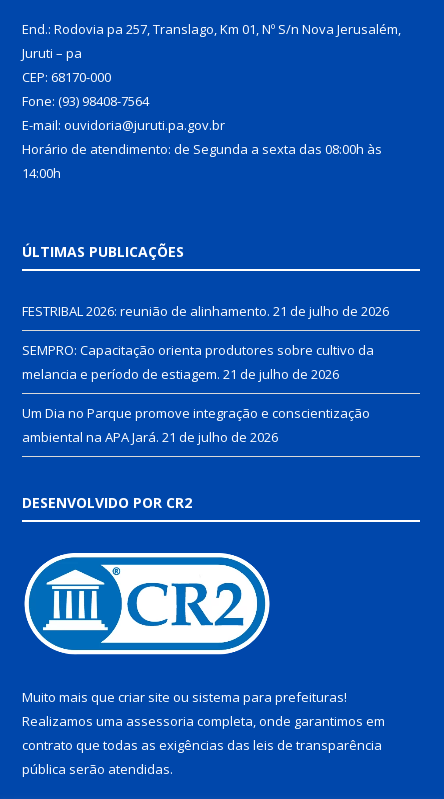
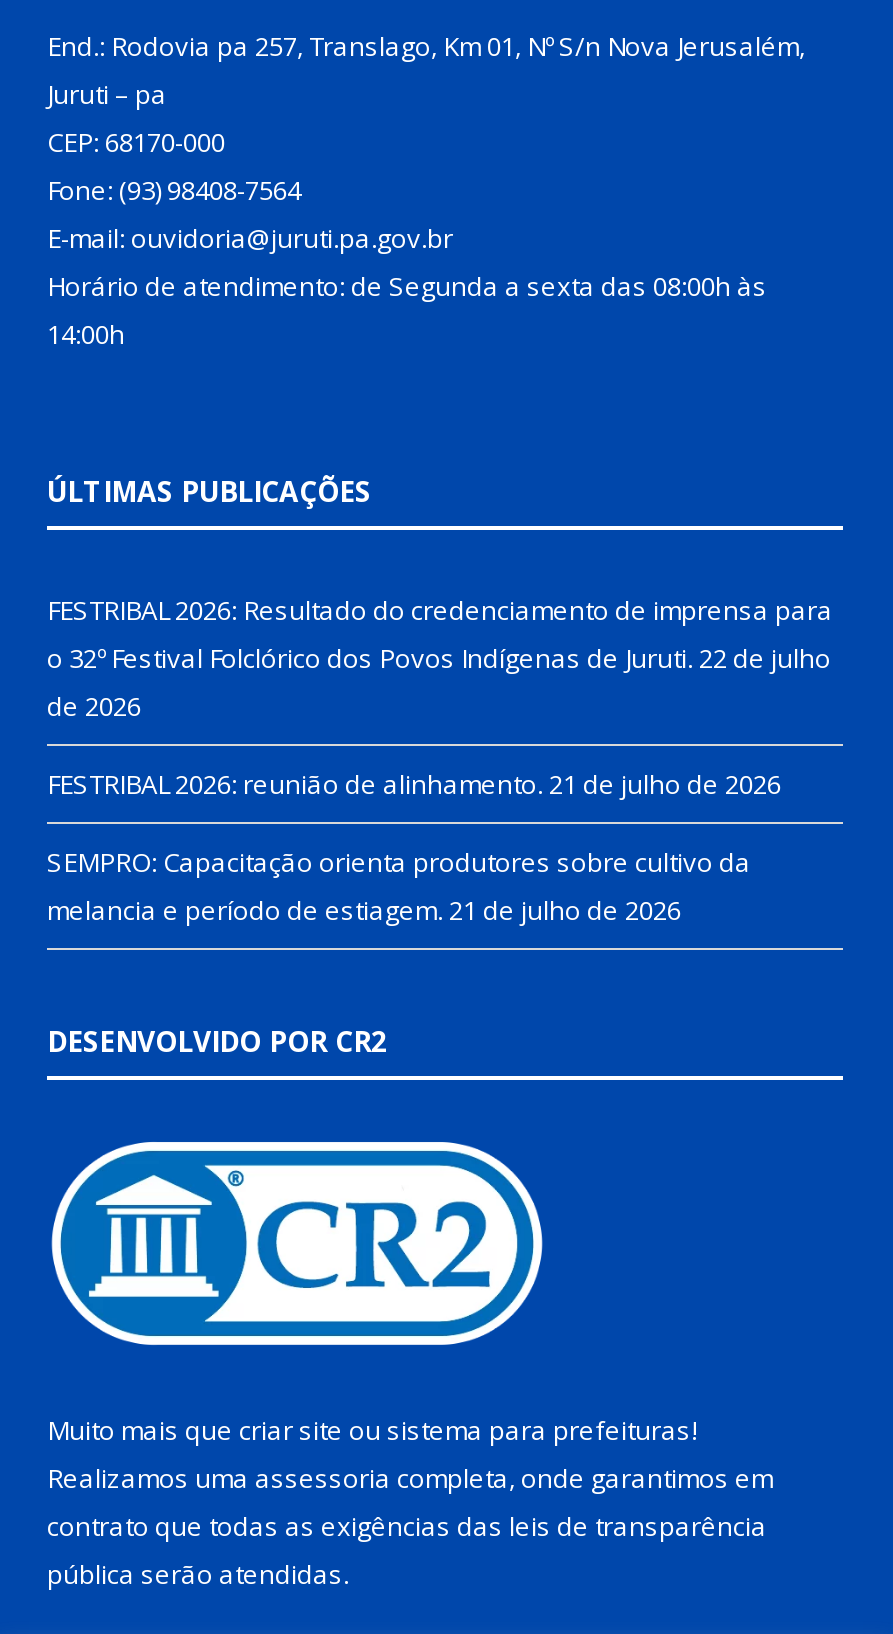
+ FESTRIBAL 2026: Resultado do credenciamento de imprensa para
+ o 32º Festival Folclórico dos Povos Indígenas de Juruti. 22 de julho
+ de 2026

moved down: FESTRIBAL 2026: reunião de alinhamento. 21 de julho de 2026 | SEMPRO: Capacitação orienta produtores sobre cultivo da | melancia e período de estiagem. 21 de julho de 2026

- Um Dia no Parque promove integração e conscientização
- ambiental na APA Jará. 21 de julho de 2026
